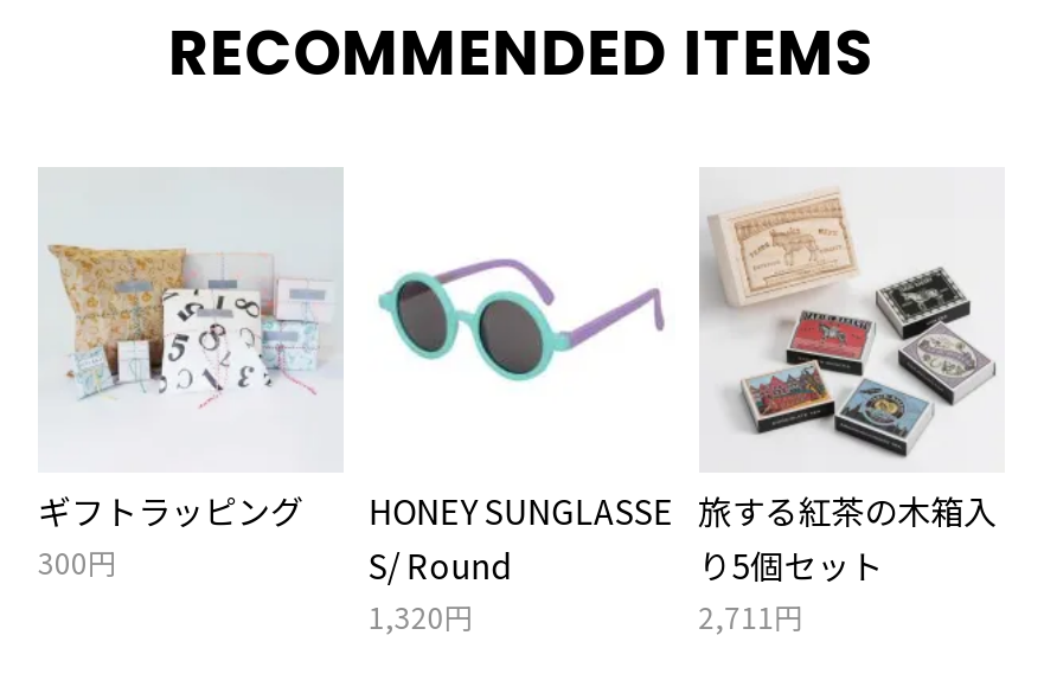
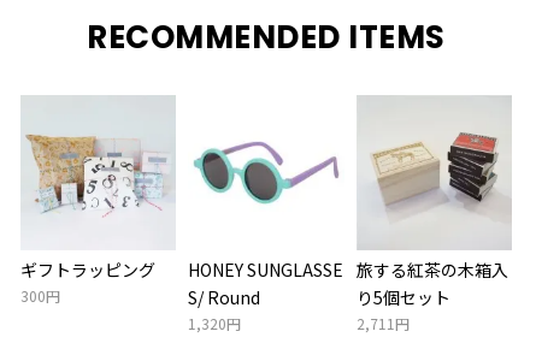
- [image]
+ [image]
